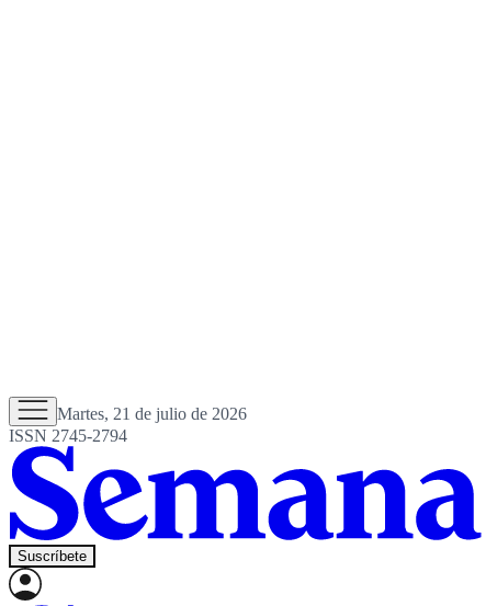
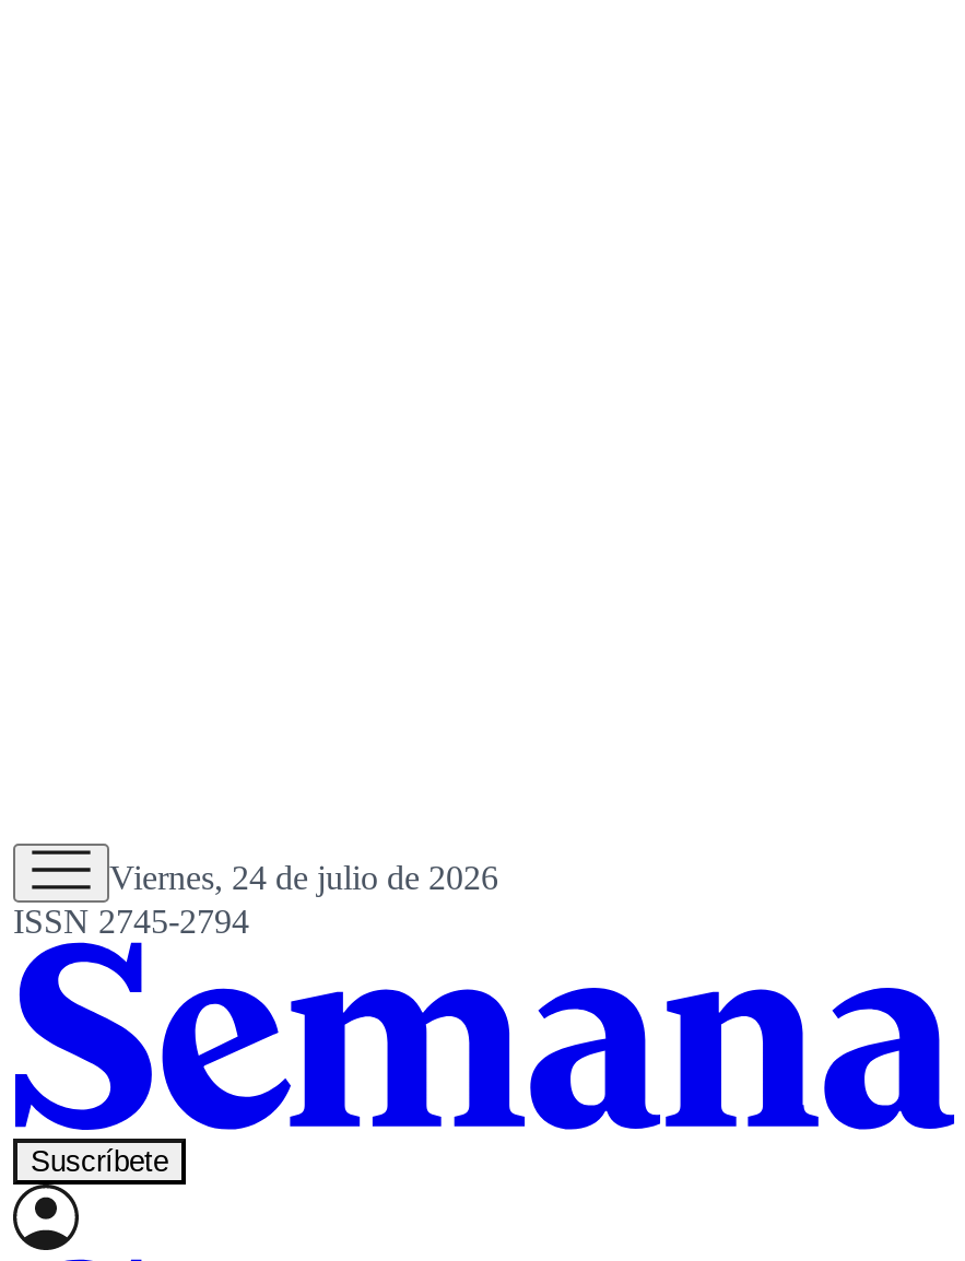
- Martes, 21 de julio de 2026
+ Viernes, 24 de julio de 2026
